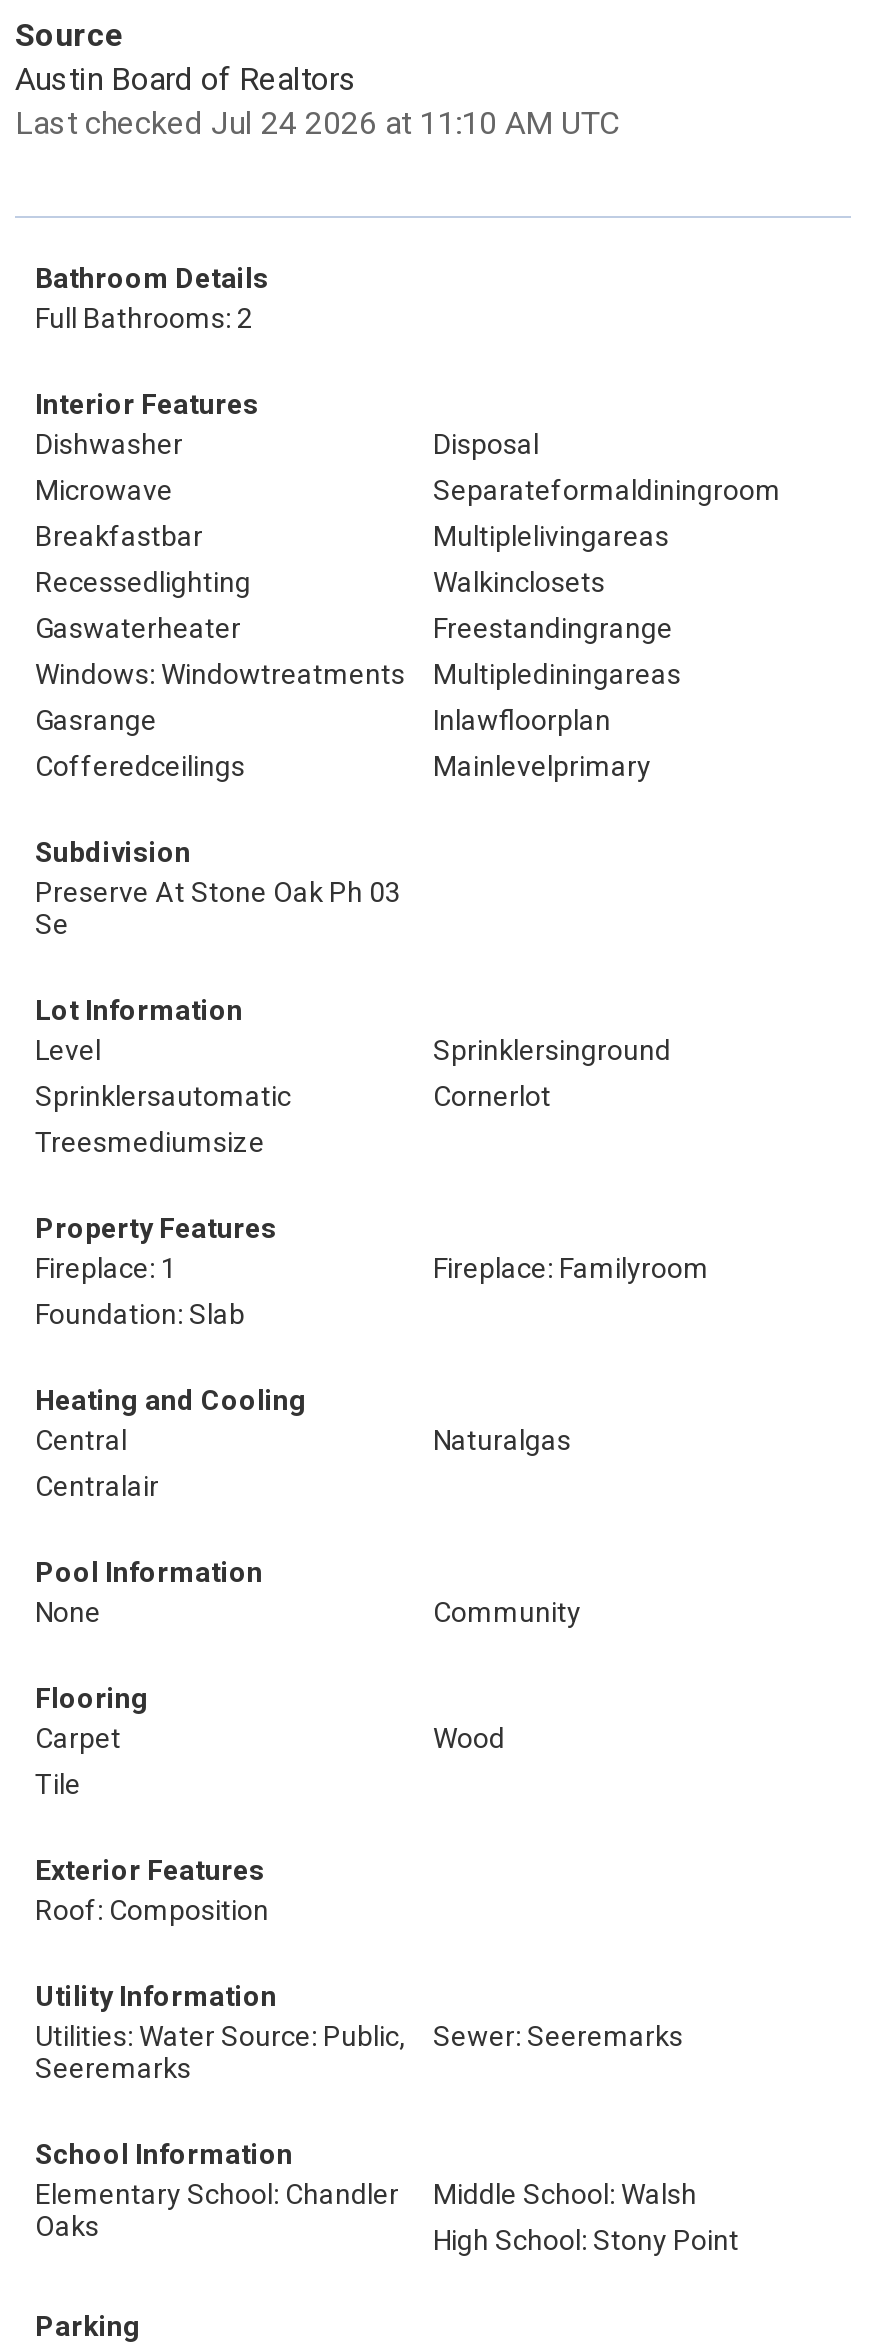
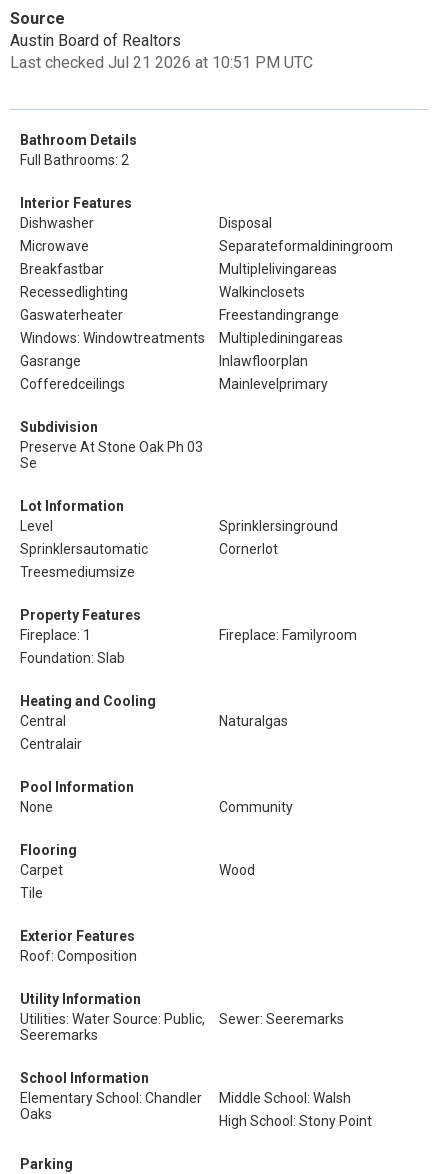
- Last checked Jul 24 2026 at 11:10 AM UTC
+ Last checked Jul 21 2026 at 10:51 PM UTC
